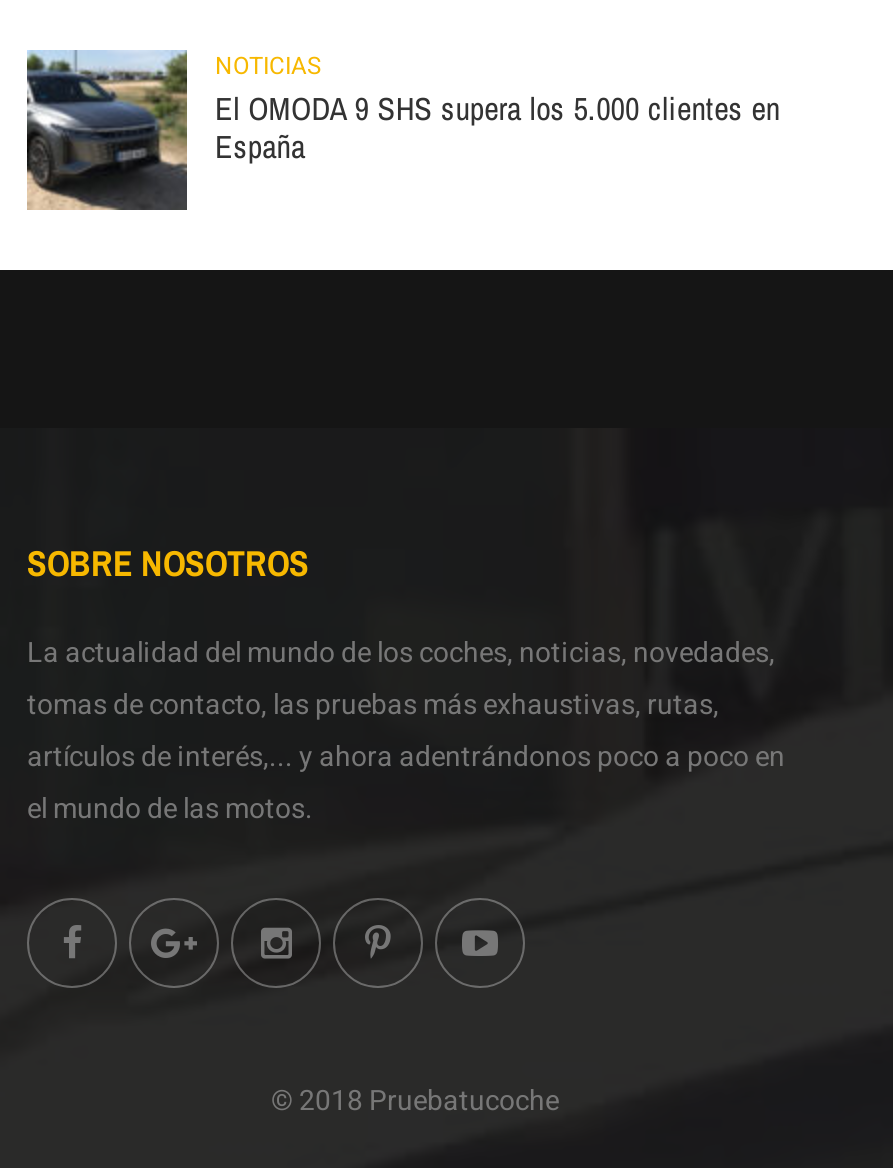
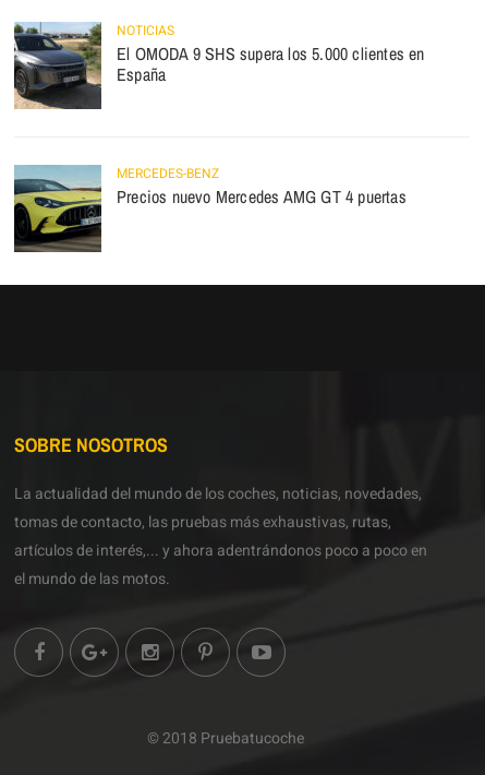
+ [image]
+ MERCEDES-BENZ
+ Precios nuevo Mercedes AMG GT 4 puertas
